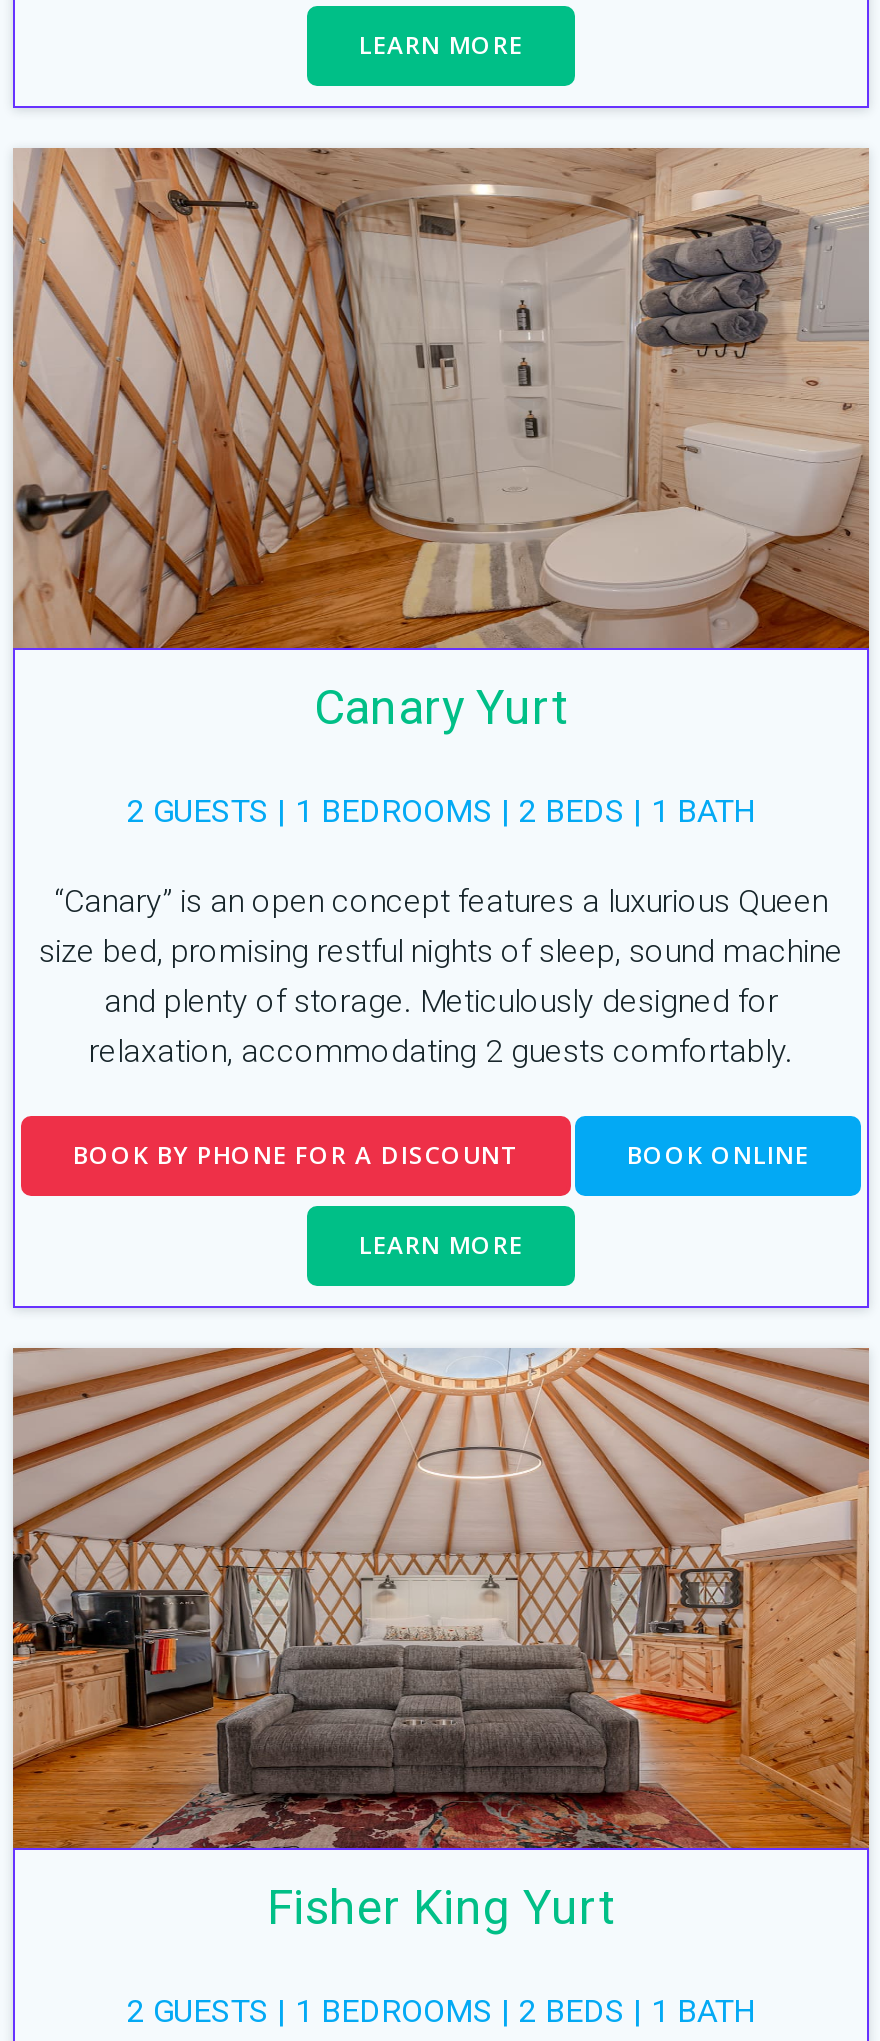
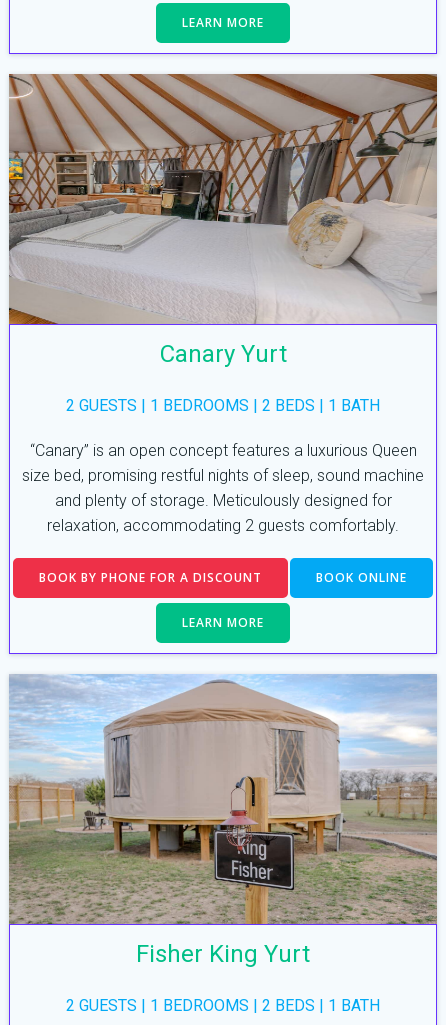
- [image]
+ [image]

- [image]
+ [image]
